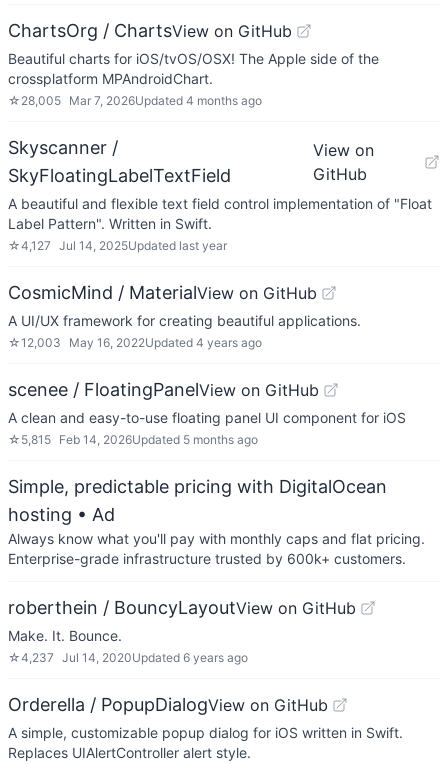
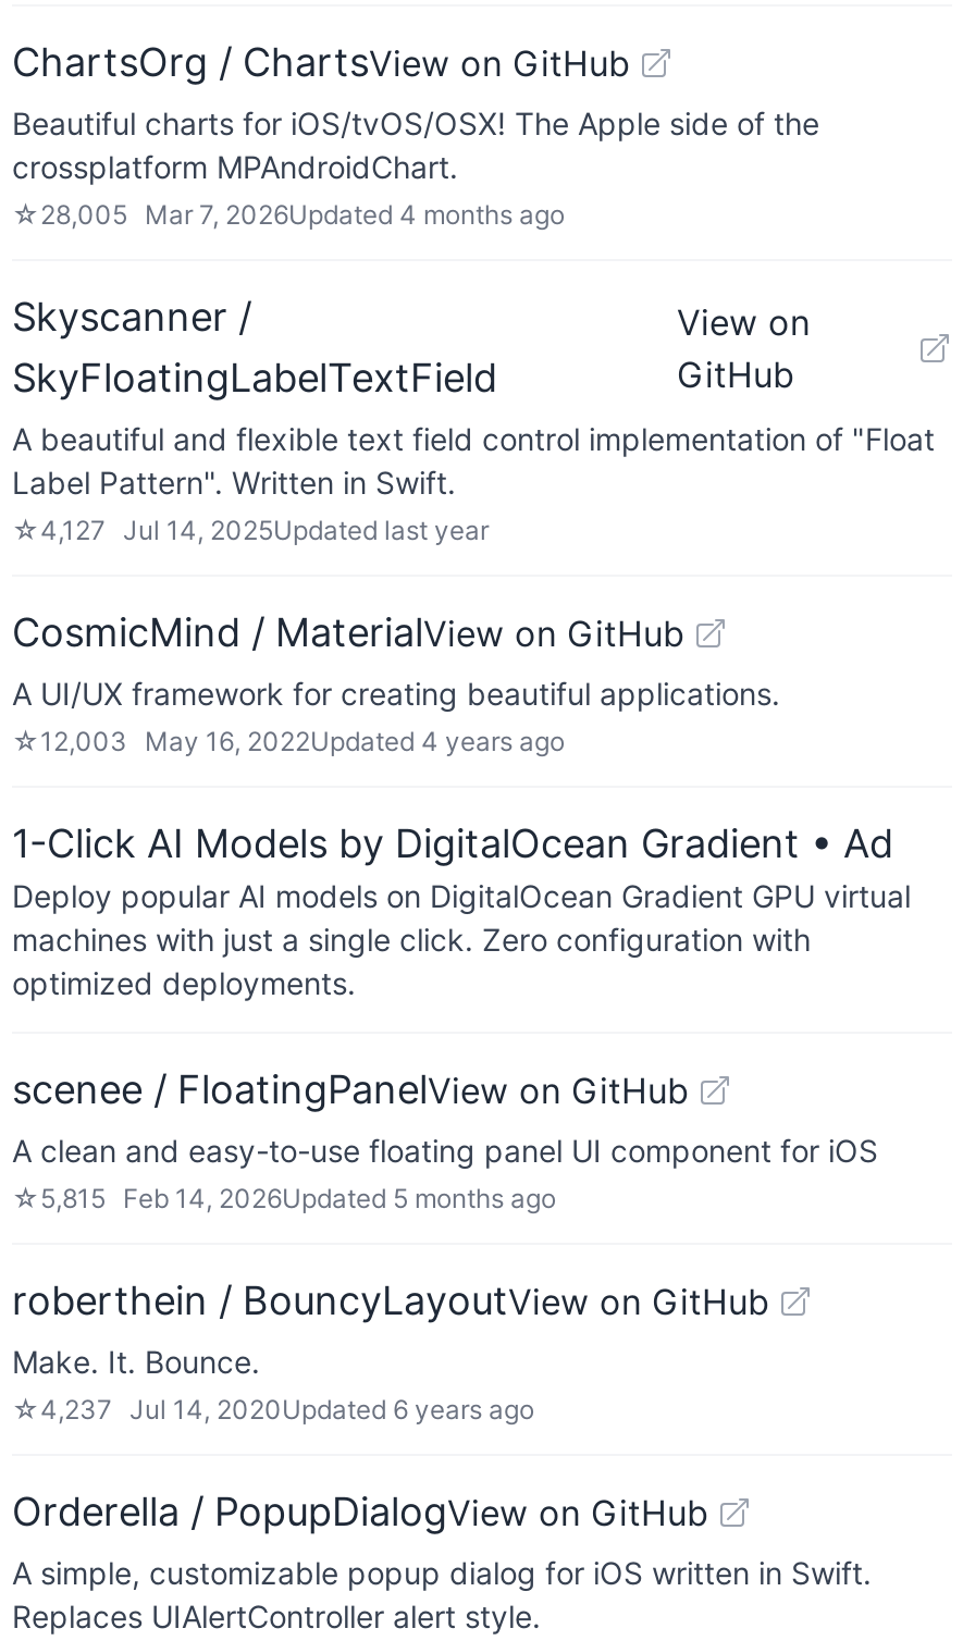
+ 1-Click AI Models by DigitalOcean Gradient • Ad
+ Deploy popular AI models on DigitalOcean Gradient GPU virtual
+ machines with just a single click. Zero configuration with
+ optimized deployments.

moved down: scenee / FloatingPanelView on GitHub | A clean and easy-to-use floating panel UI component for iOS

- Simple, predictable pricing with DigitalOcean
- hosting • Ad
- Always know what you'll pay with monthly caps and flat pricing.
- Enterprise-grade infrastructure trusted by 600k+ customers.
